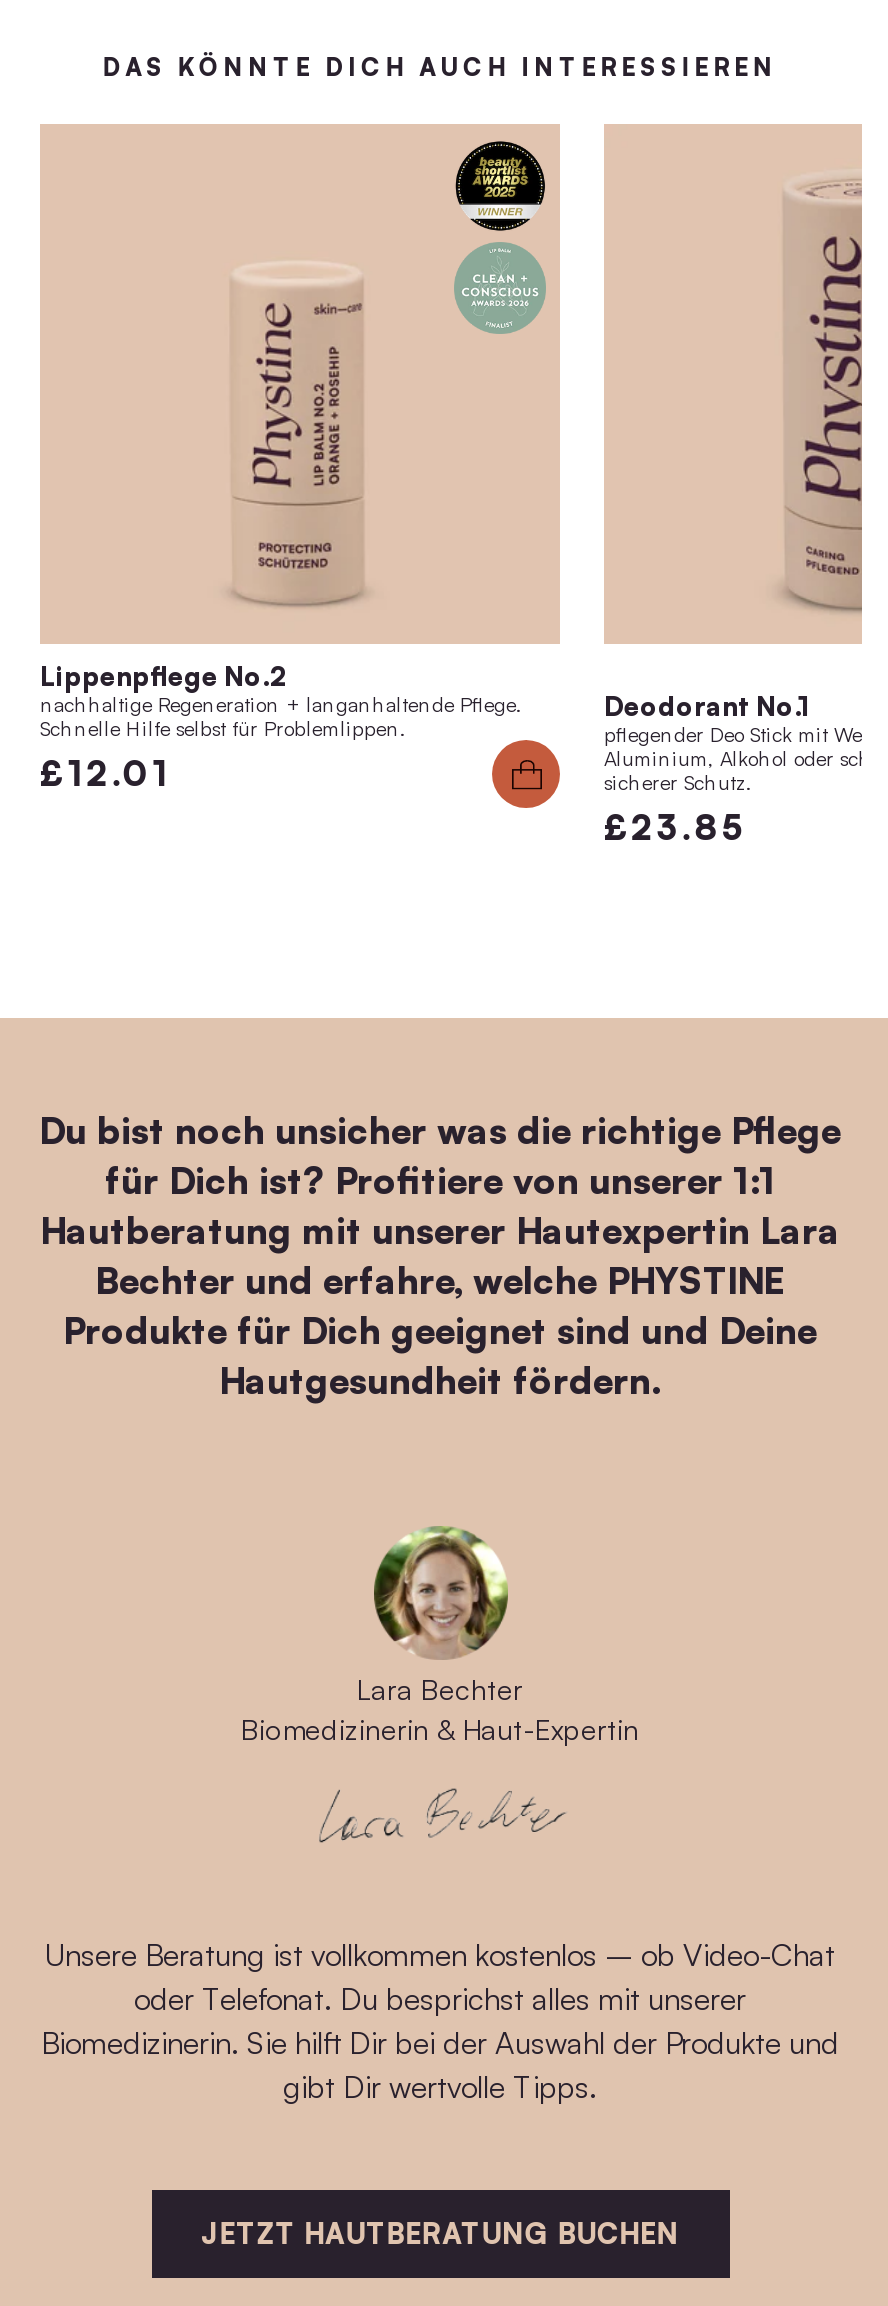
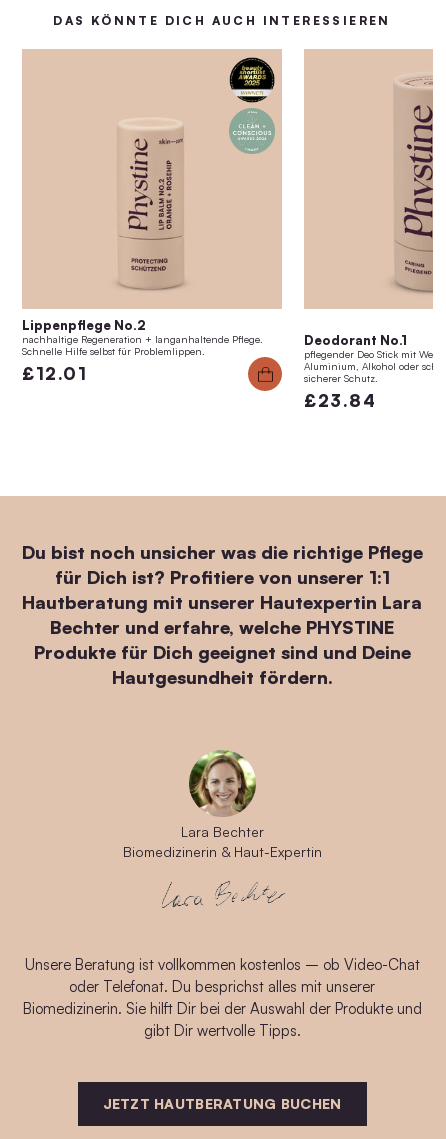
- £23.85
+ £23.84
